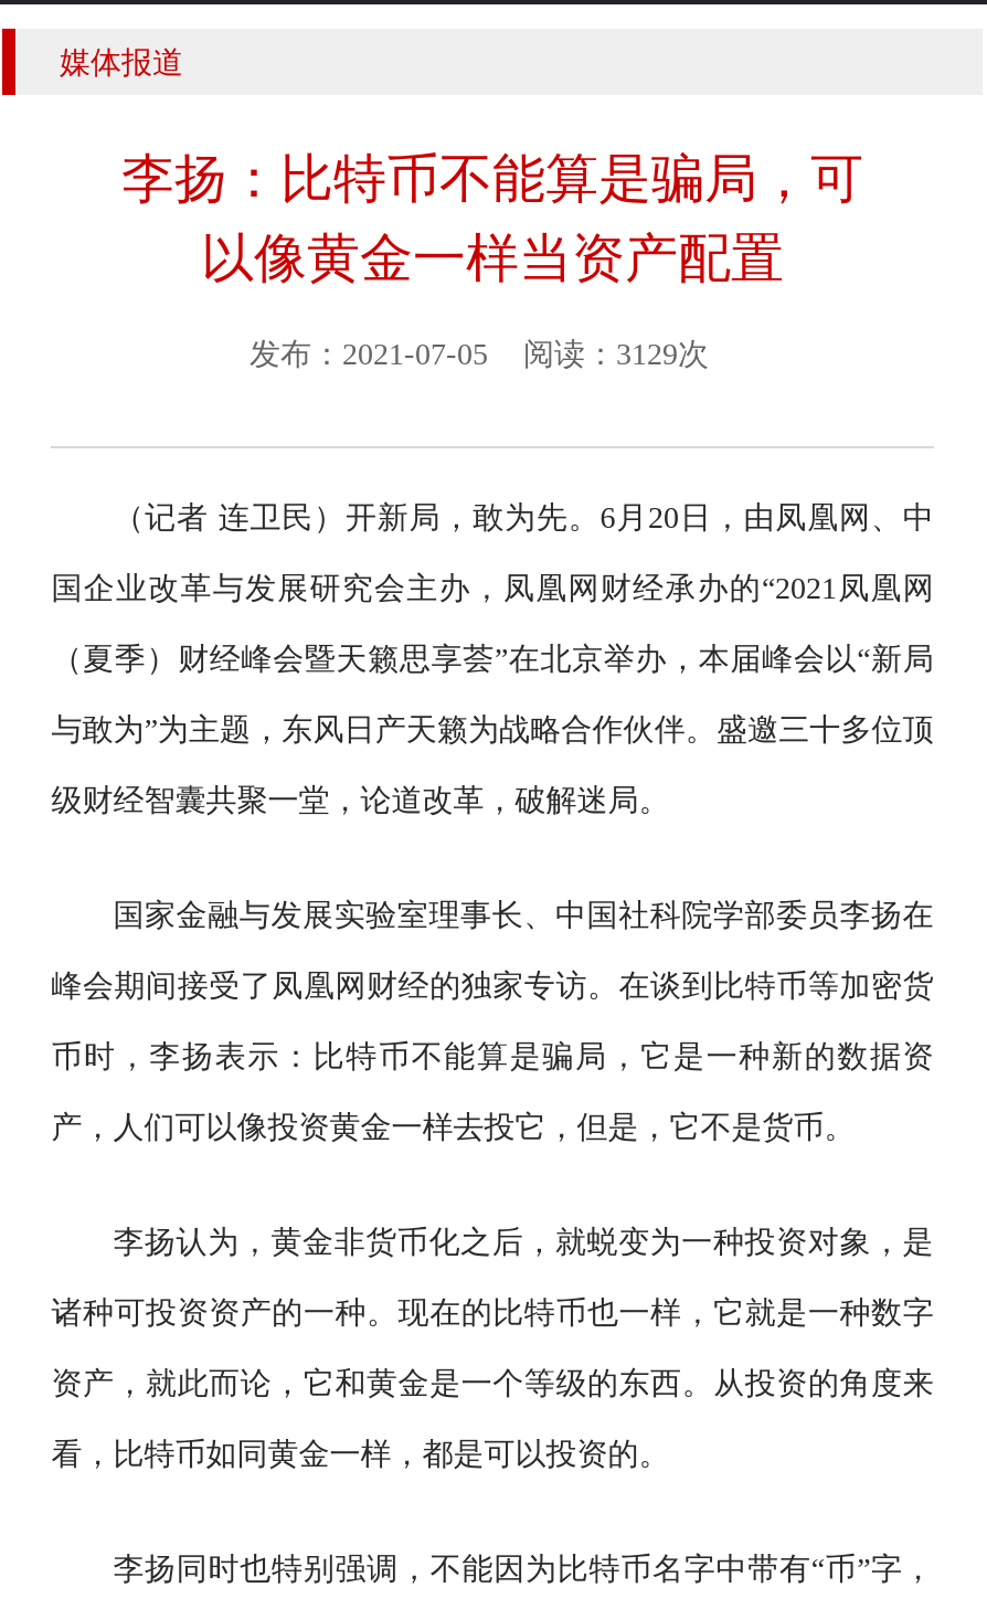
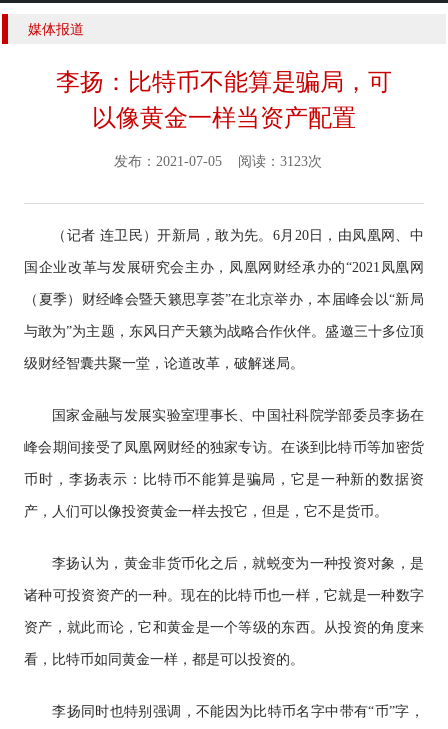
- 发布：2021-07-05 阅读：3129次
+ 发布：2021-07-05 阅读：3123次
